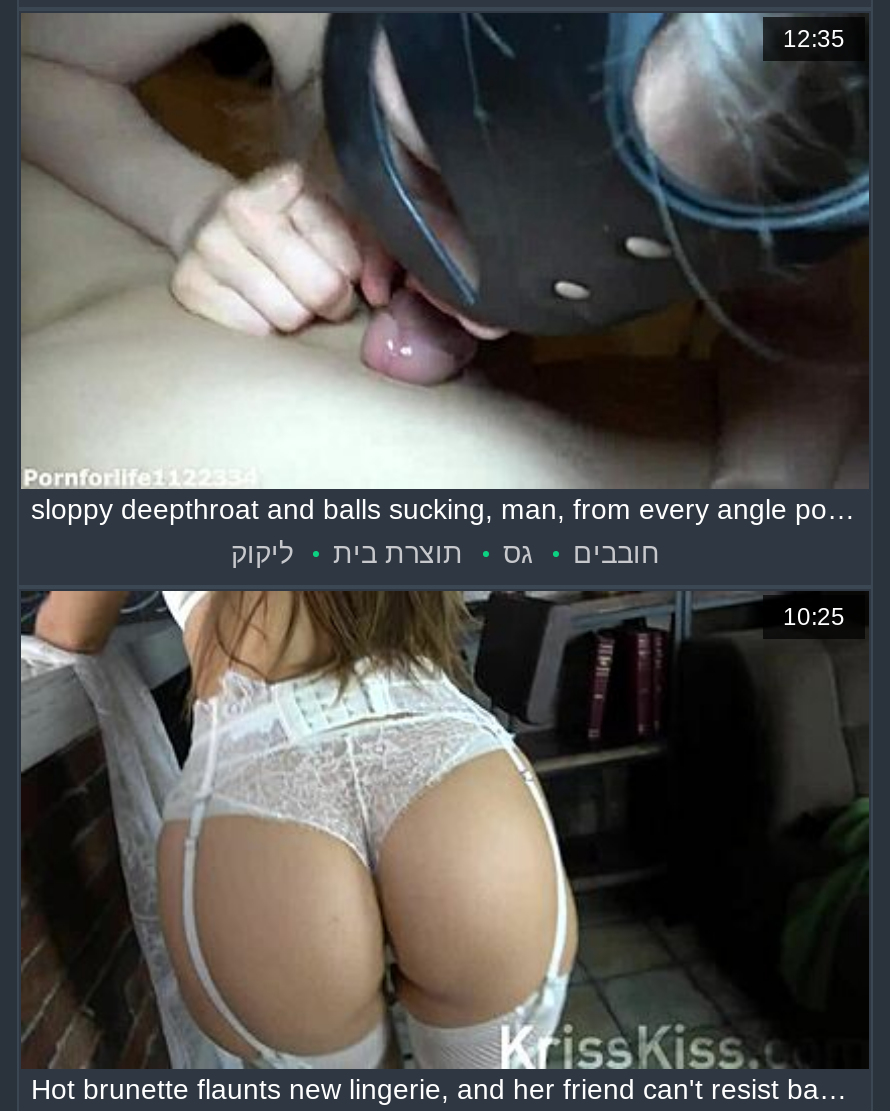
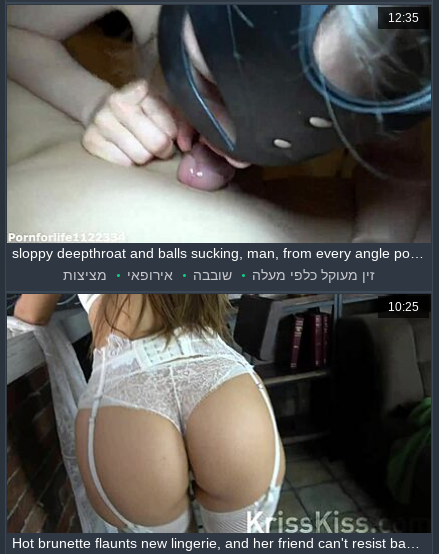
- ליקוק
- תוצרת בית
- גס
- חובבים
+ מציצות
+ אירופאי
+ שובבה
+ זין מעוקל כלפי מעלה
